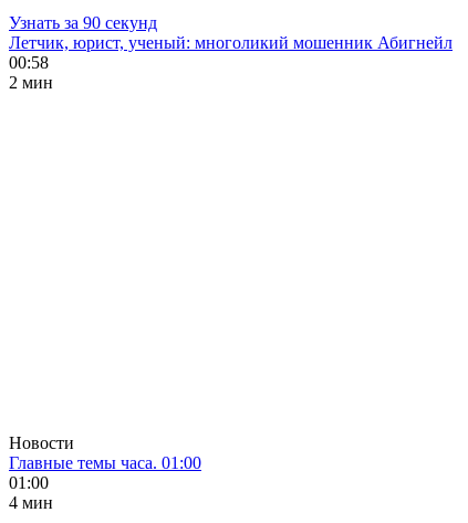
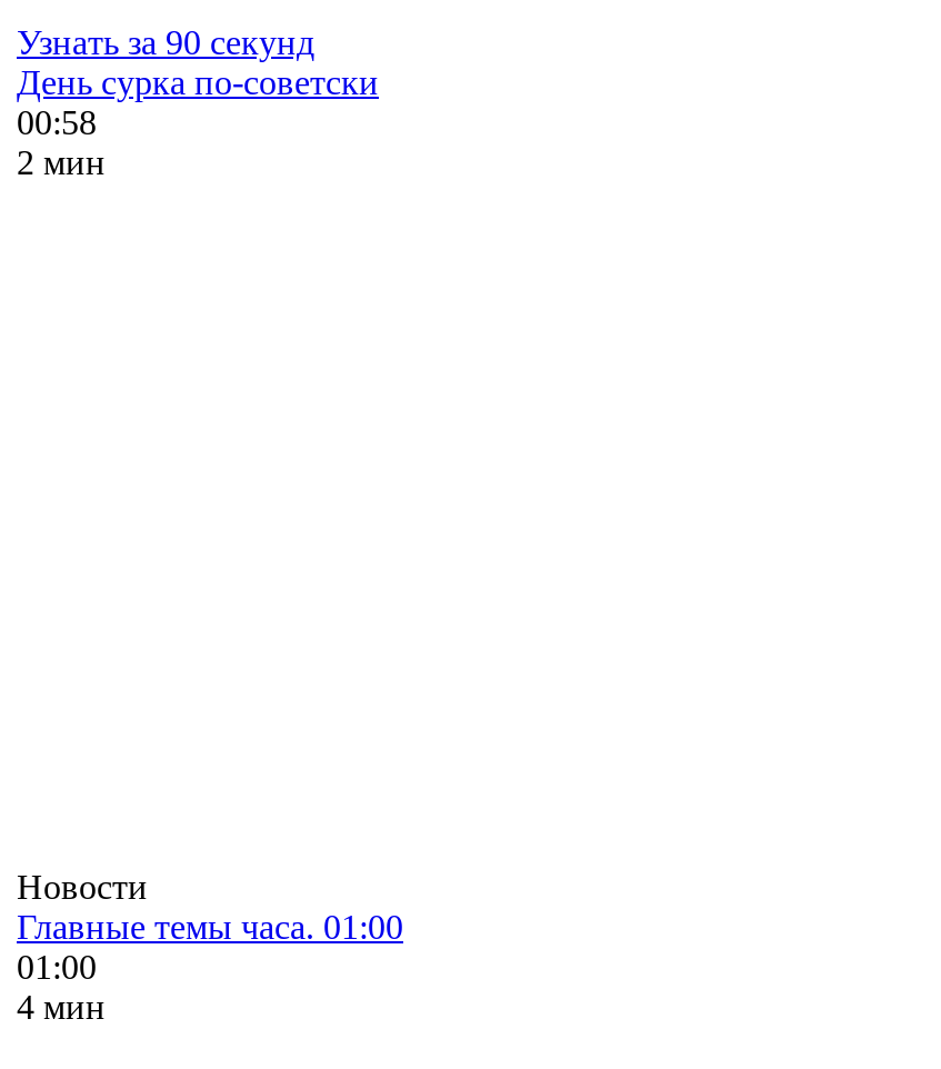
- Летчик, юрист, ученый: многоликий мошенник Абигнейл
+ День сурка по-советски
